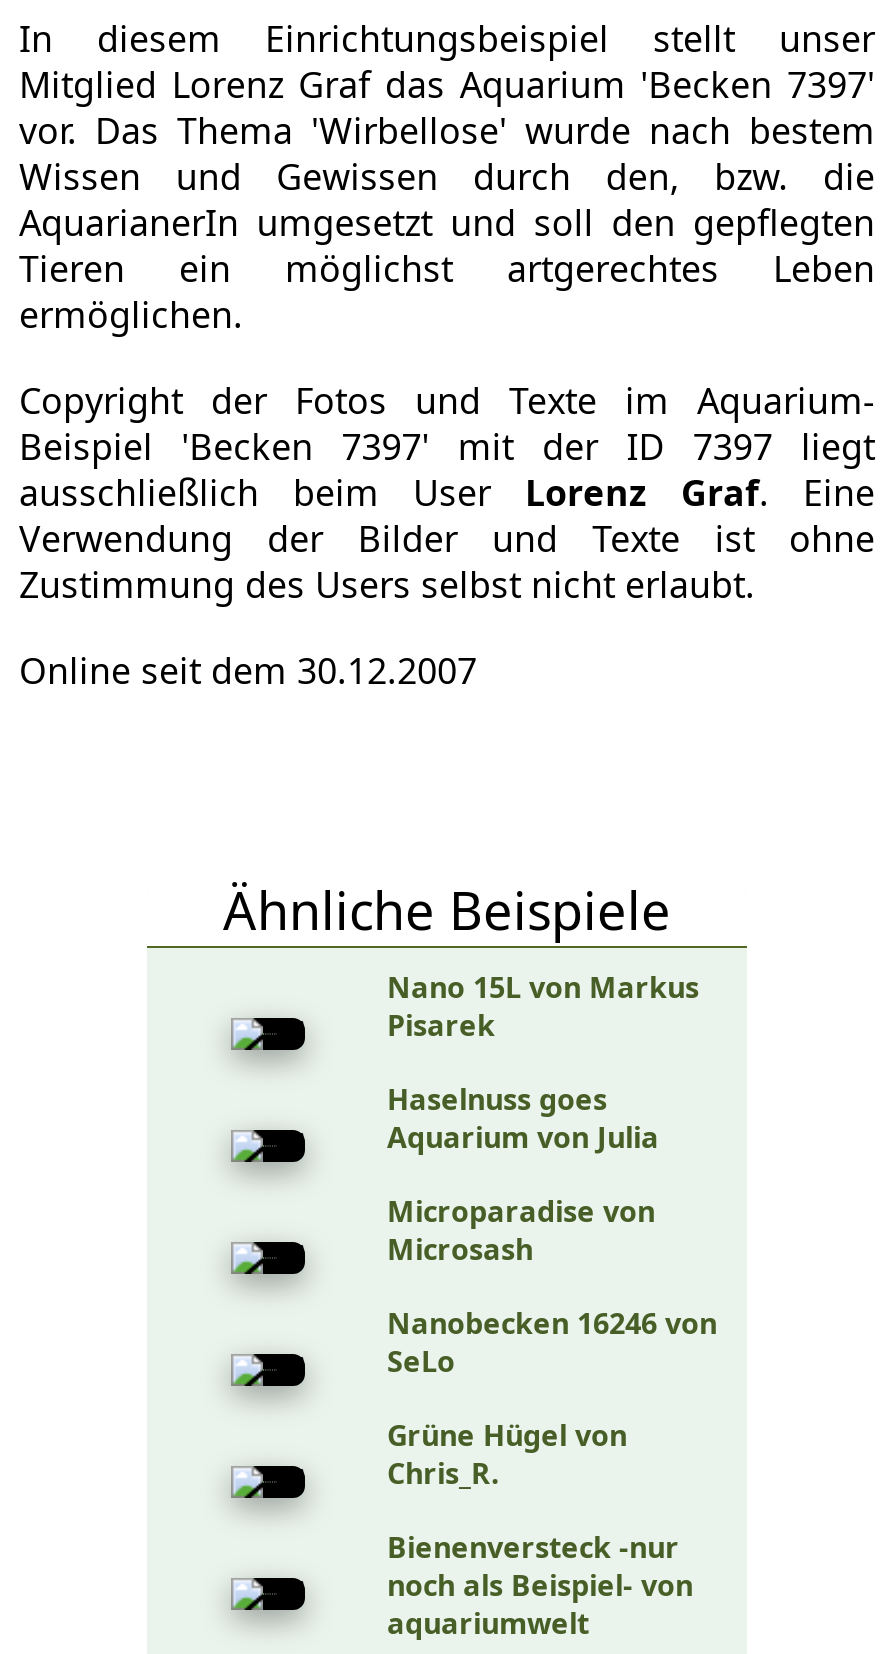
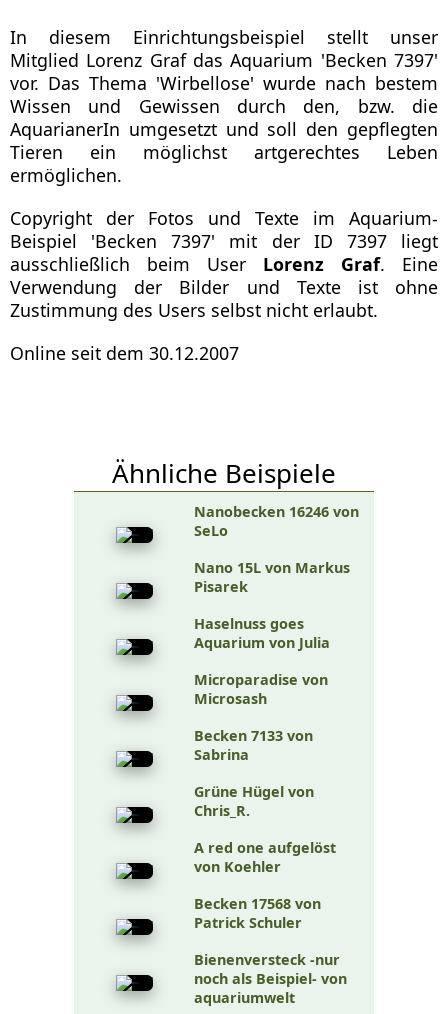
+ Becken 7133 von
+ Sabrina

moved up: Nanobecken 16246 von | SeLo

+ A red one aufgelöst
+ von Koehler
+ Becken 17568 von
+ Patrick Schuler
